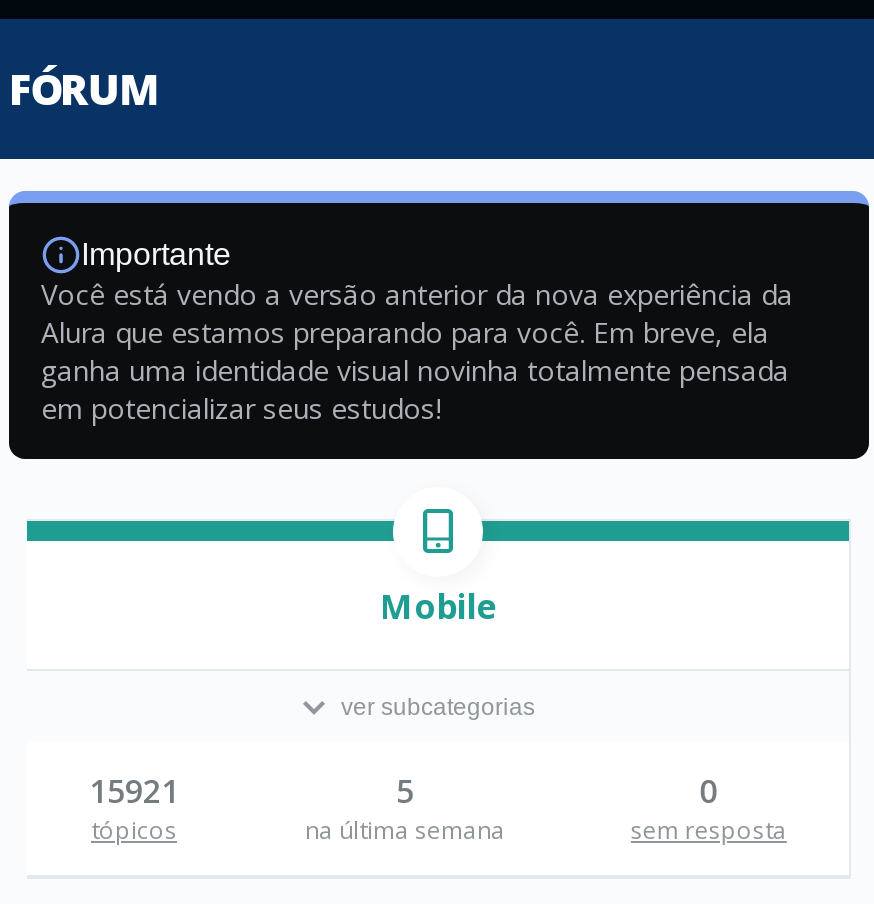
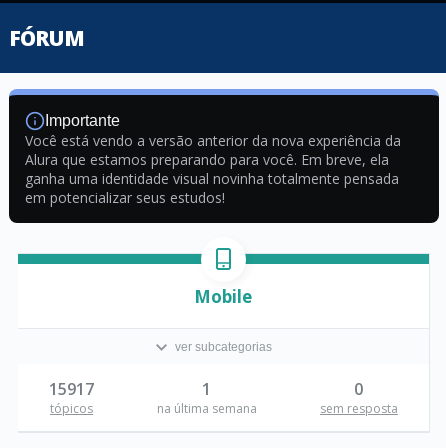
- 15921
+ 15917

- 5
+ 1
